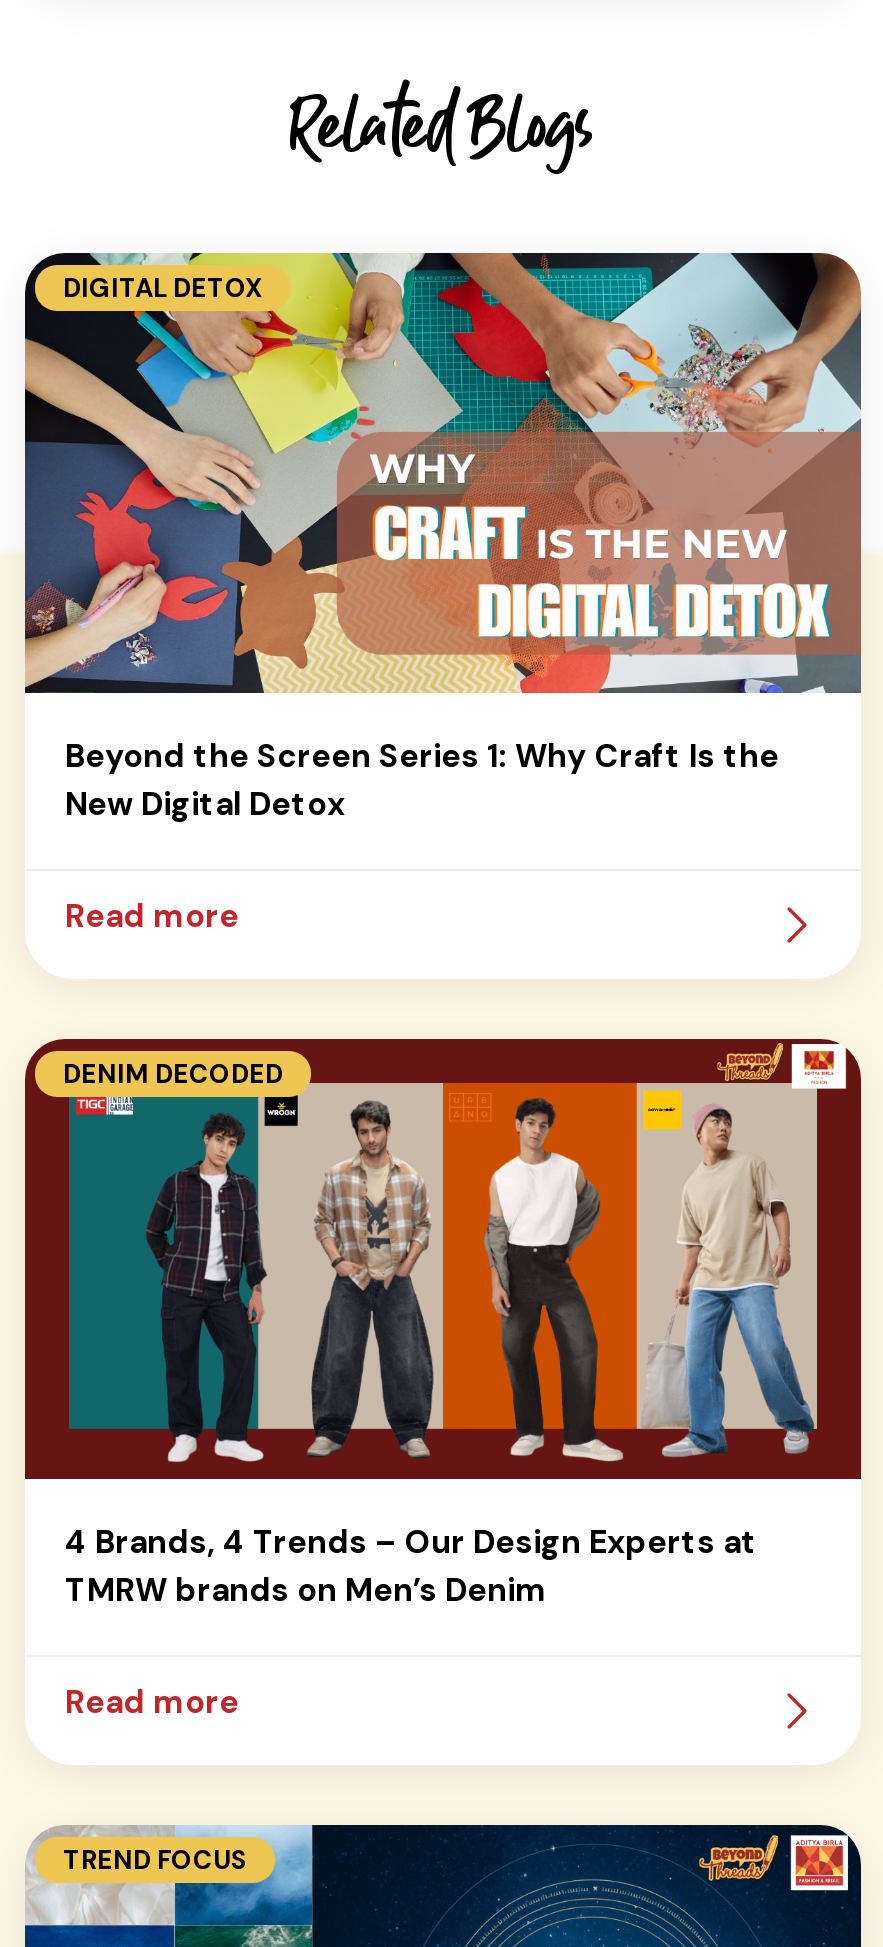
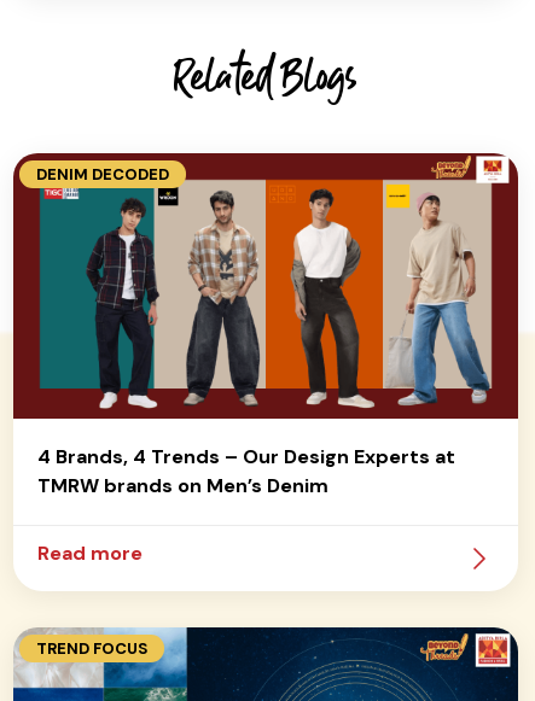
- [image]
- DIGITAL DETOX

- Beyond the Screen Series 1: Why Craft Is the
- New Digital Detox
- Read more
